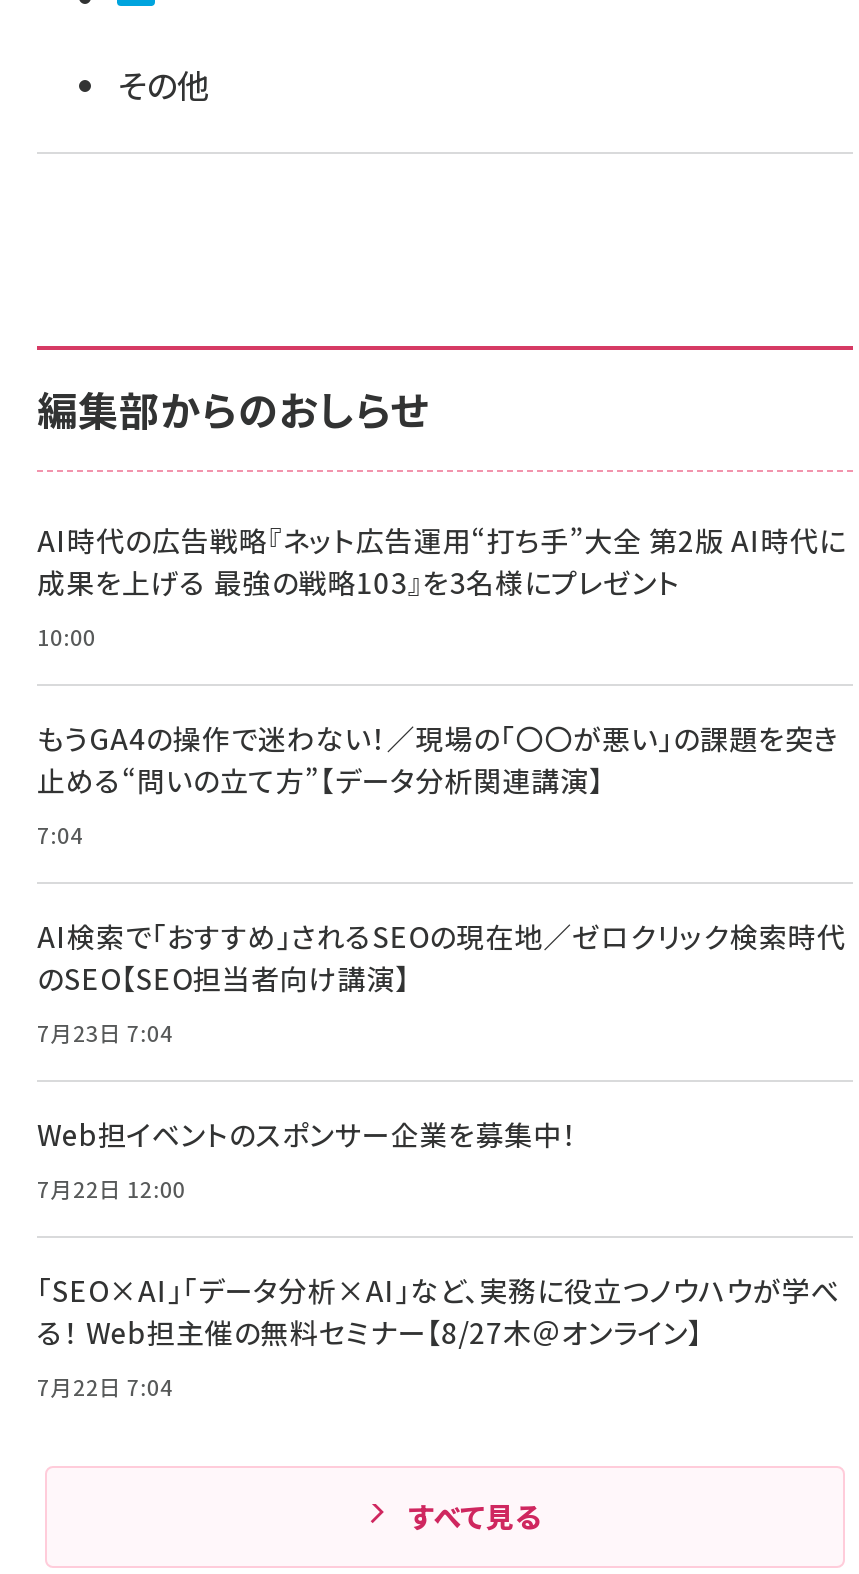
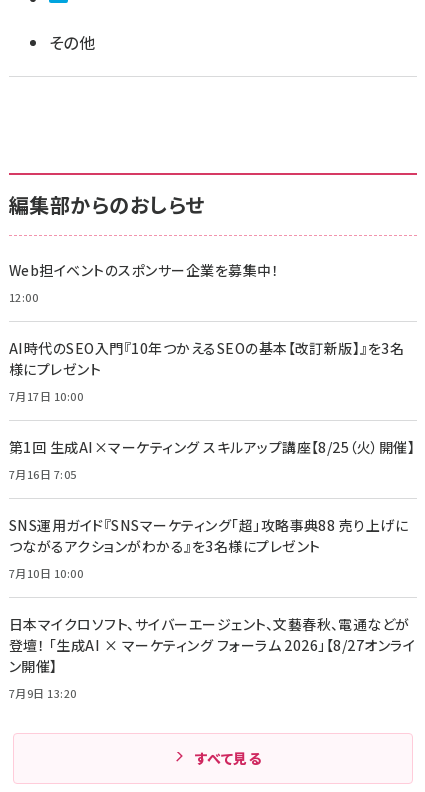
- AI時代の広告戦略『ネット広告運用“打ち手”大全 第2版 AI時代に
- 成果を上げる 最強の戦略103』を3名様にプレゼント
- 10:00
- もうGA4の操作で迷わない！／現場の「〇〇が悪い」の課題を突き
- 止める“問いの立て方”【データ分析関連講演】
- 7:04
- AI検索で「おすすめ」されるSEOの現在地／ゼロクリック検索時代
- のSEO【SEO担当者向け講演】
- 7月23日 7:04

moved up: Web担イベントのスポンサー企業を募集中！

- 7月22日 12:00
- 「SEO×AI」「データ分析×AI」など、実務に役立つノウハウが学べ
- る！ Web担主催の無料セミナー【8/27木＠オンライン】
- 7月22日 7:04
+ 12:00
+ AI時代のSEO入門『10年つかえるSEOの基本【改訂新版】』を3名
+ 様にプレゼント
+ 7月17日 10:00
+ 第1回 生成AI×マーケティング スキルアップ講座【8/25（火）開催】
+ 7月16日 7:05
+ SNS運用ガイド『SNSマーケティング「超」攻略事典88 売り上げに
+ つながるアクションがわかる』を3名様にプレゼント
+ 7月10日 10:00
+ 日本マイクロソフト、サイバーエージェント、文藝春秋、電通などが
+ 登壇！ 「生成AI × マーケティング フォーラム 2026」【8/27オンライ
+ ン開催】
+ 7月9日 13:20
